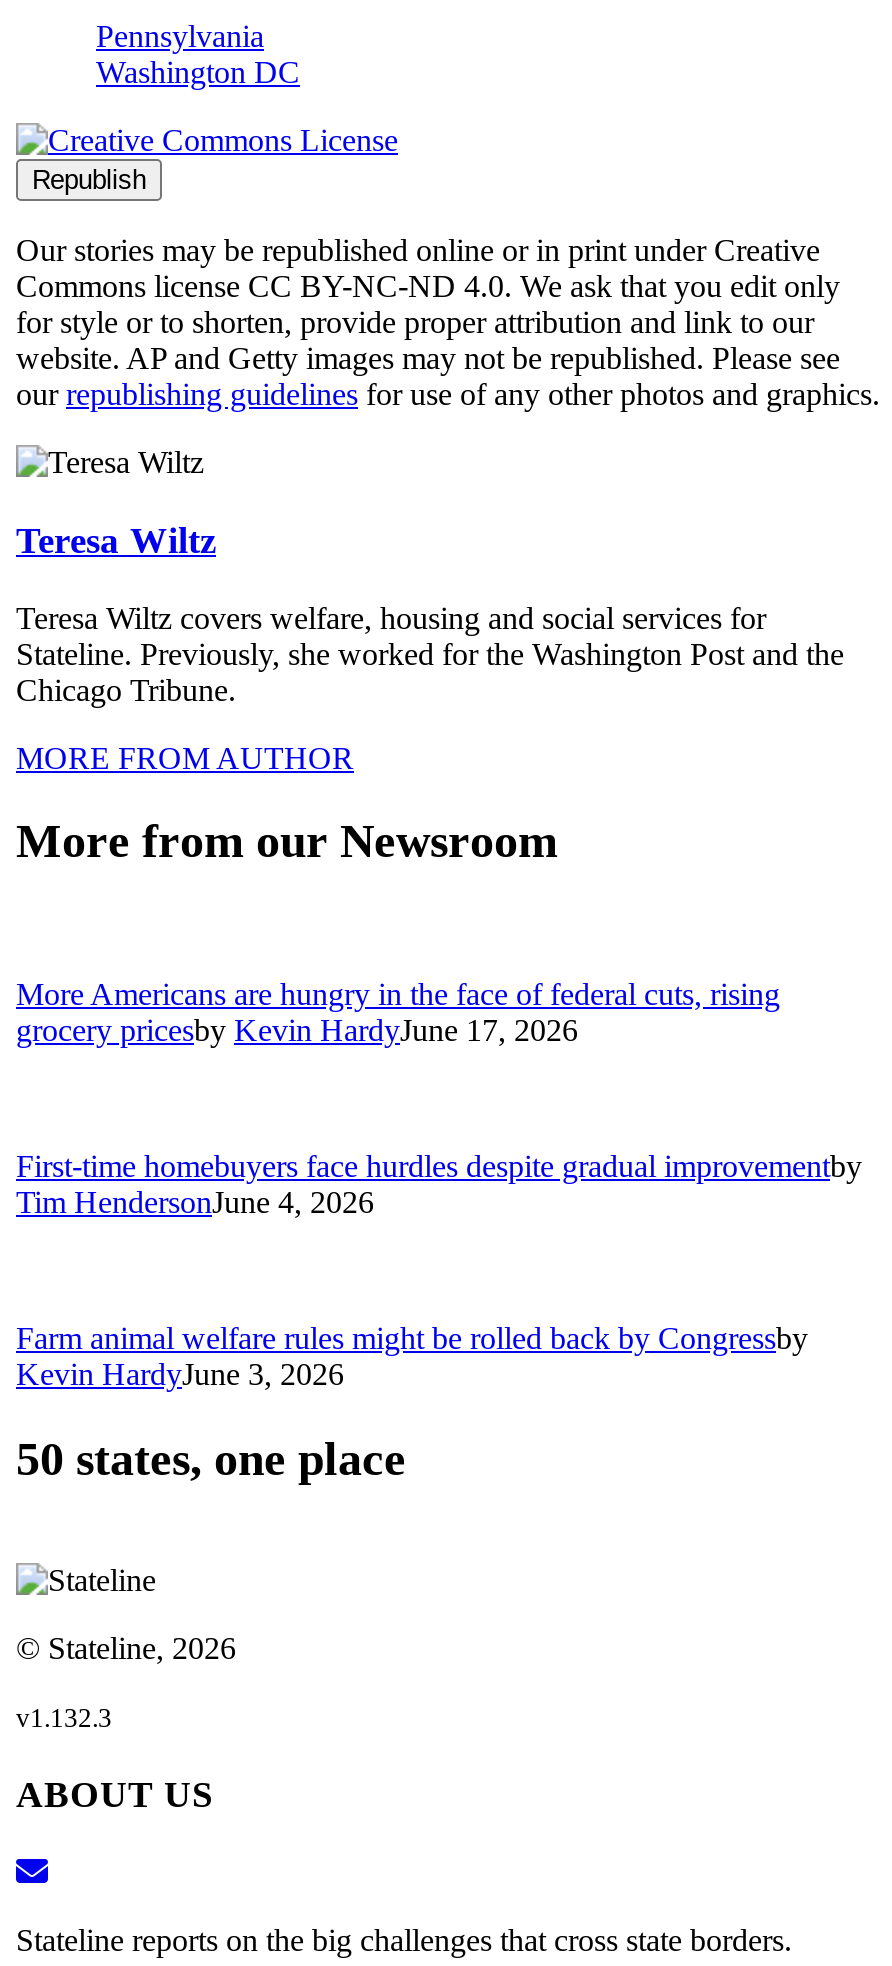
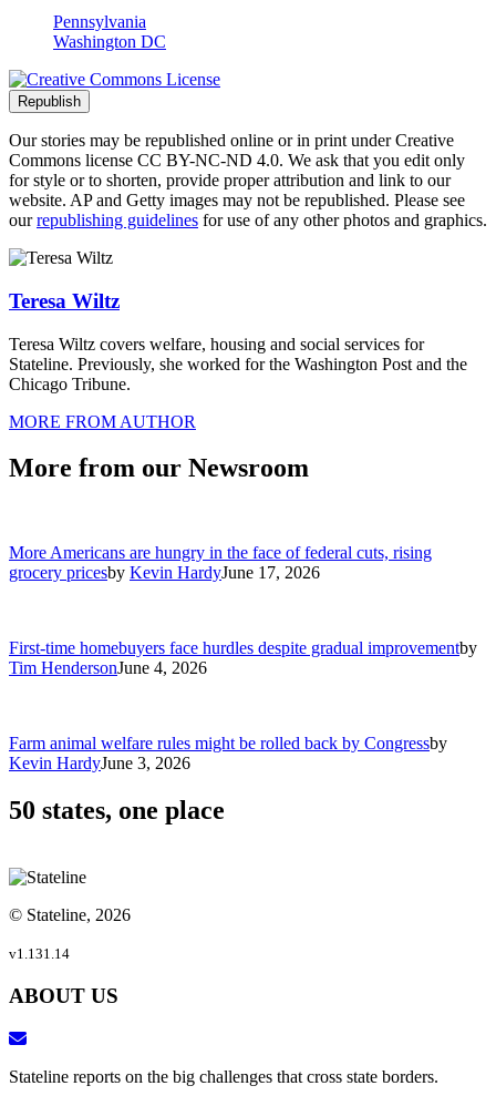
- v1.132.3
+ v1.131.14
